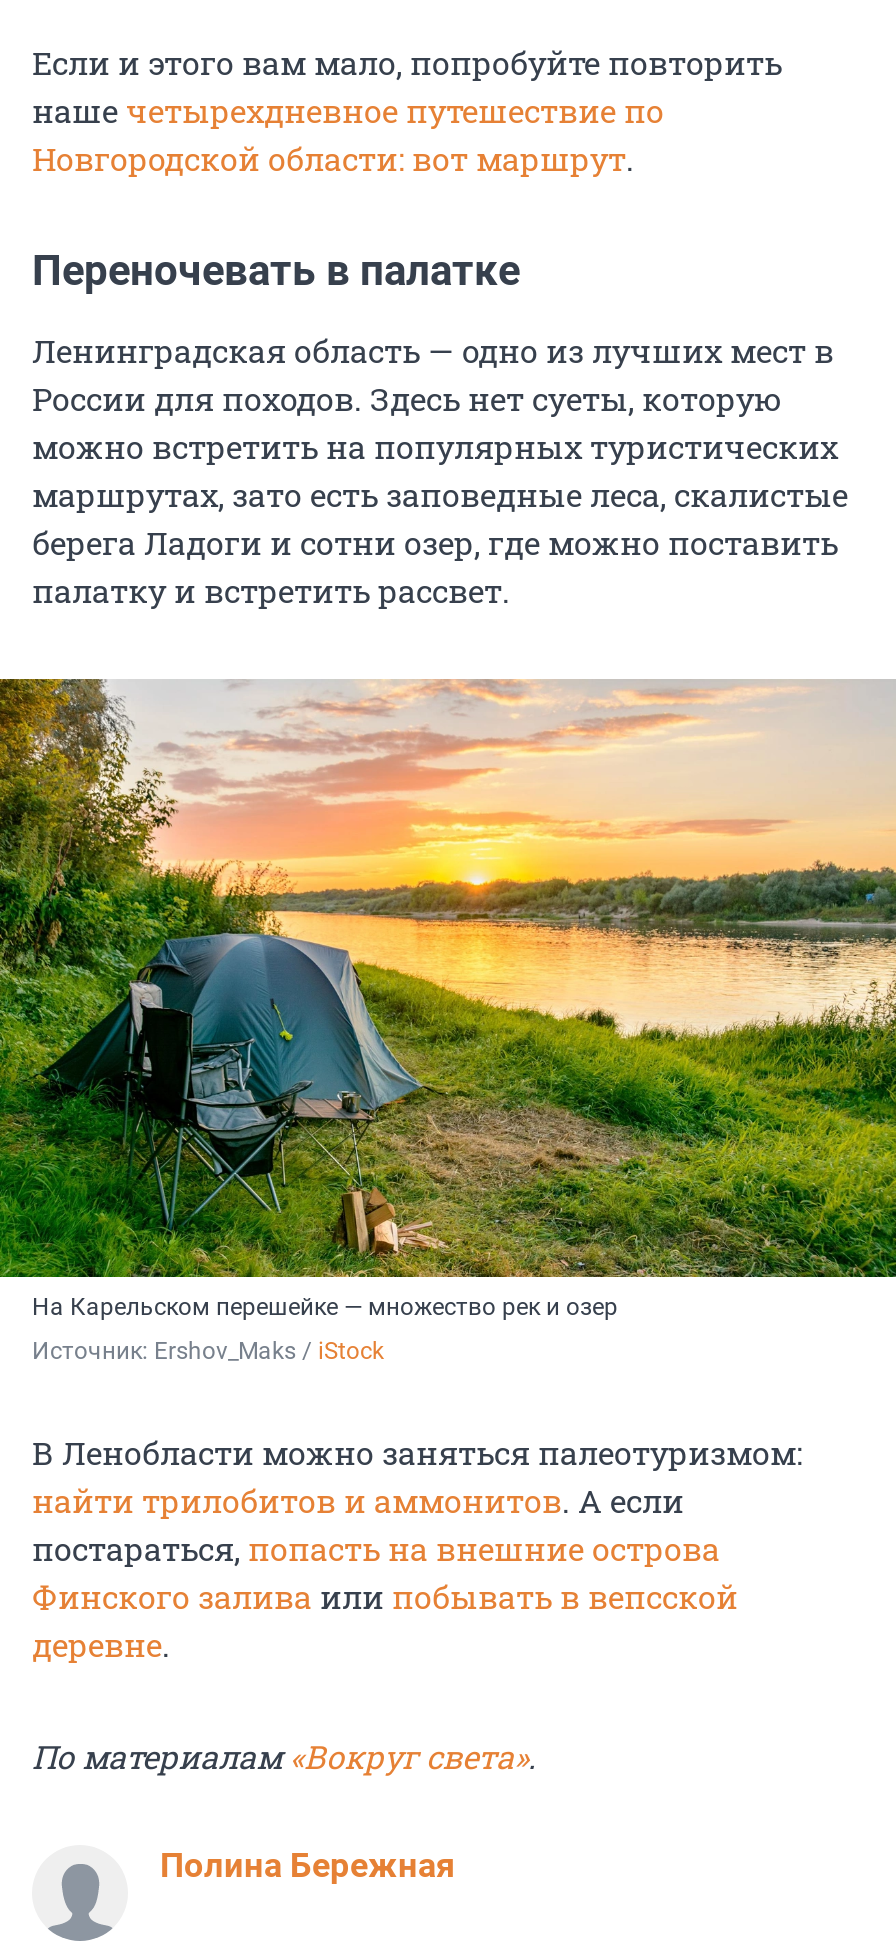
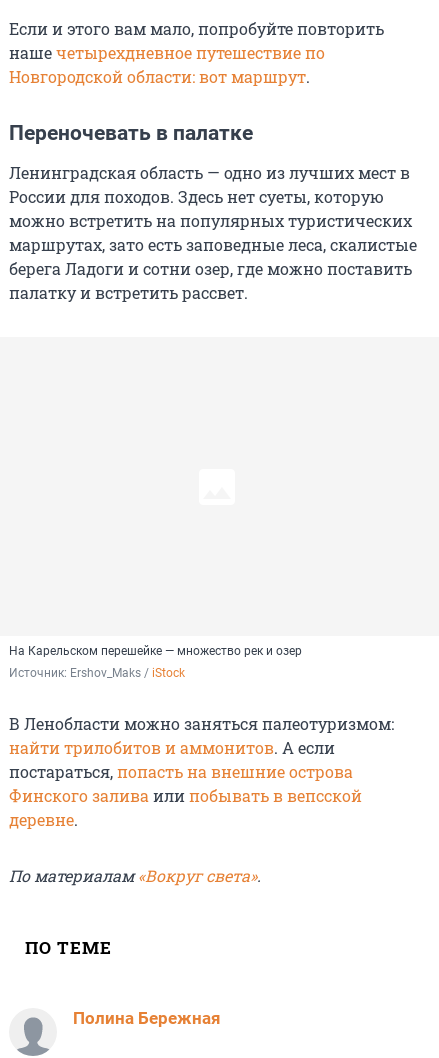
- [image]

+ ПО ТЕМЕ
